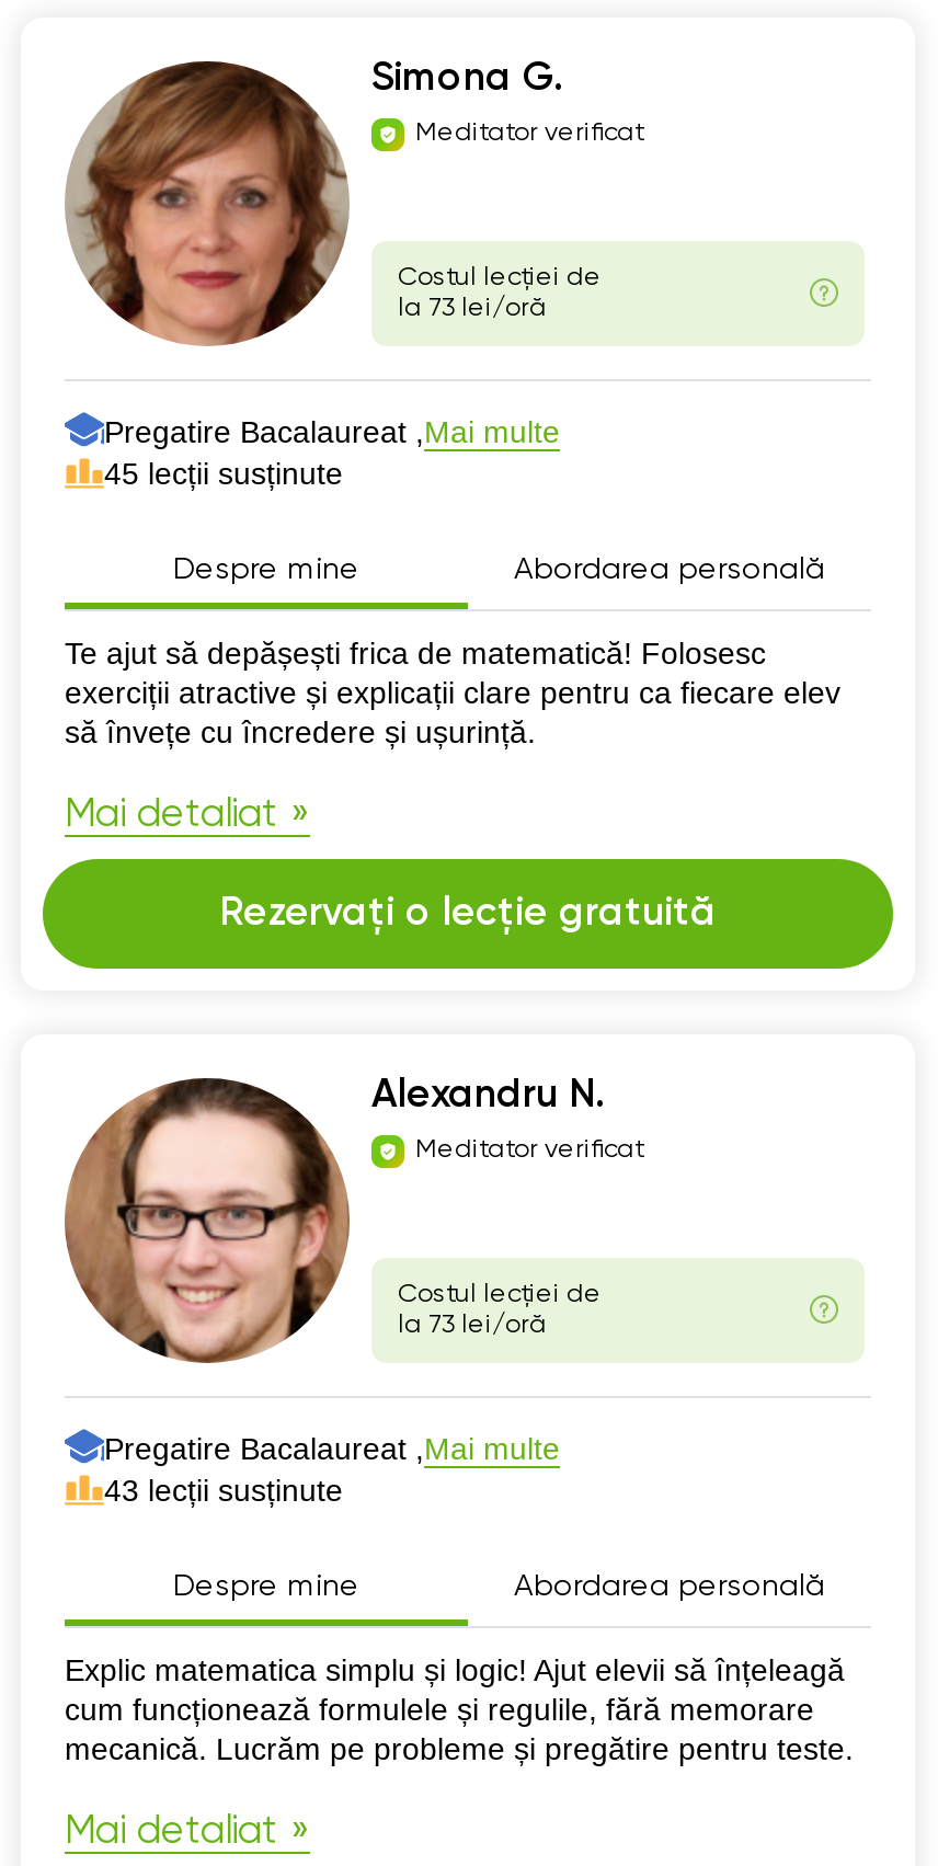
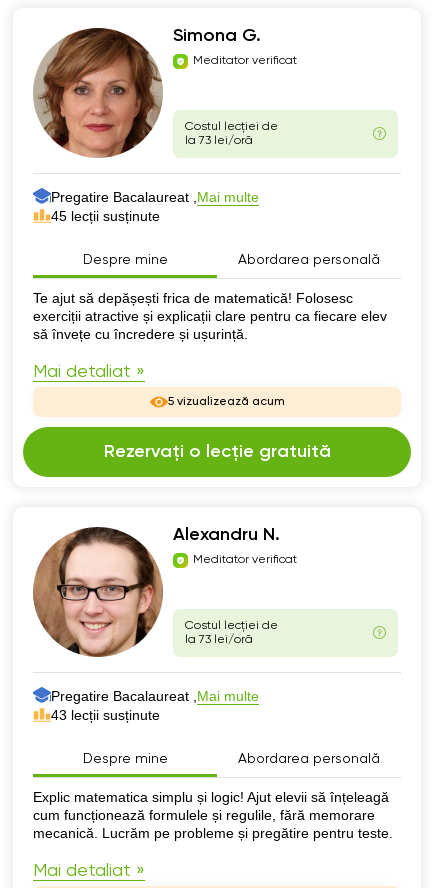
+ 5 vizualizează acum
